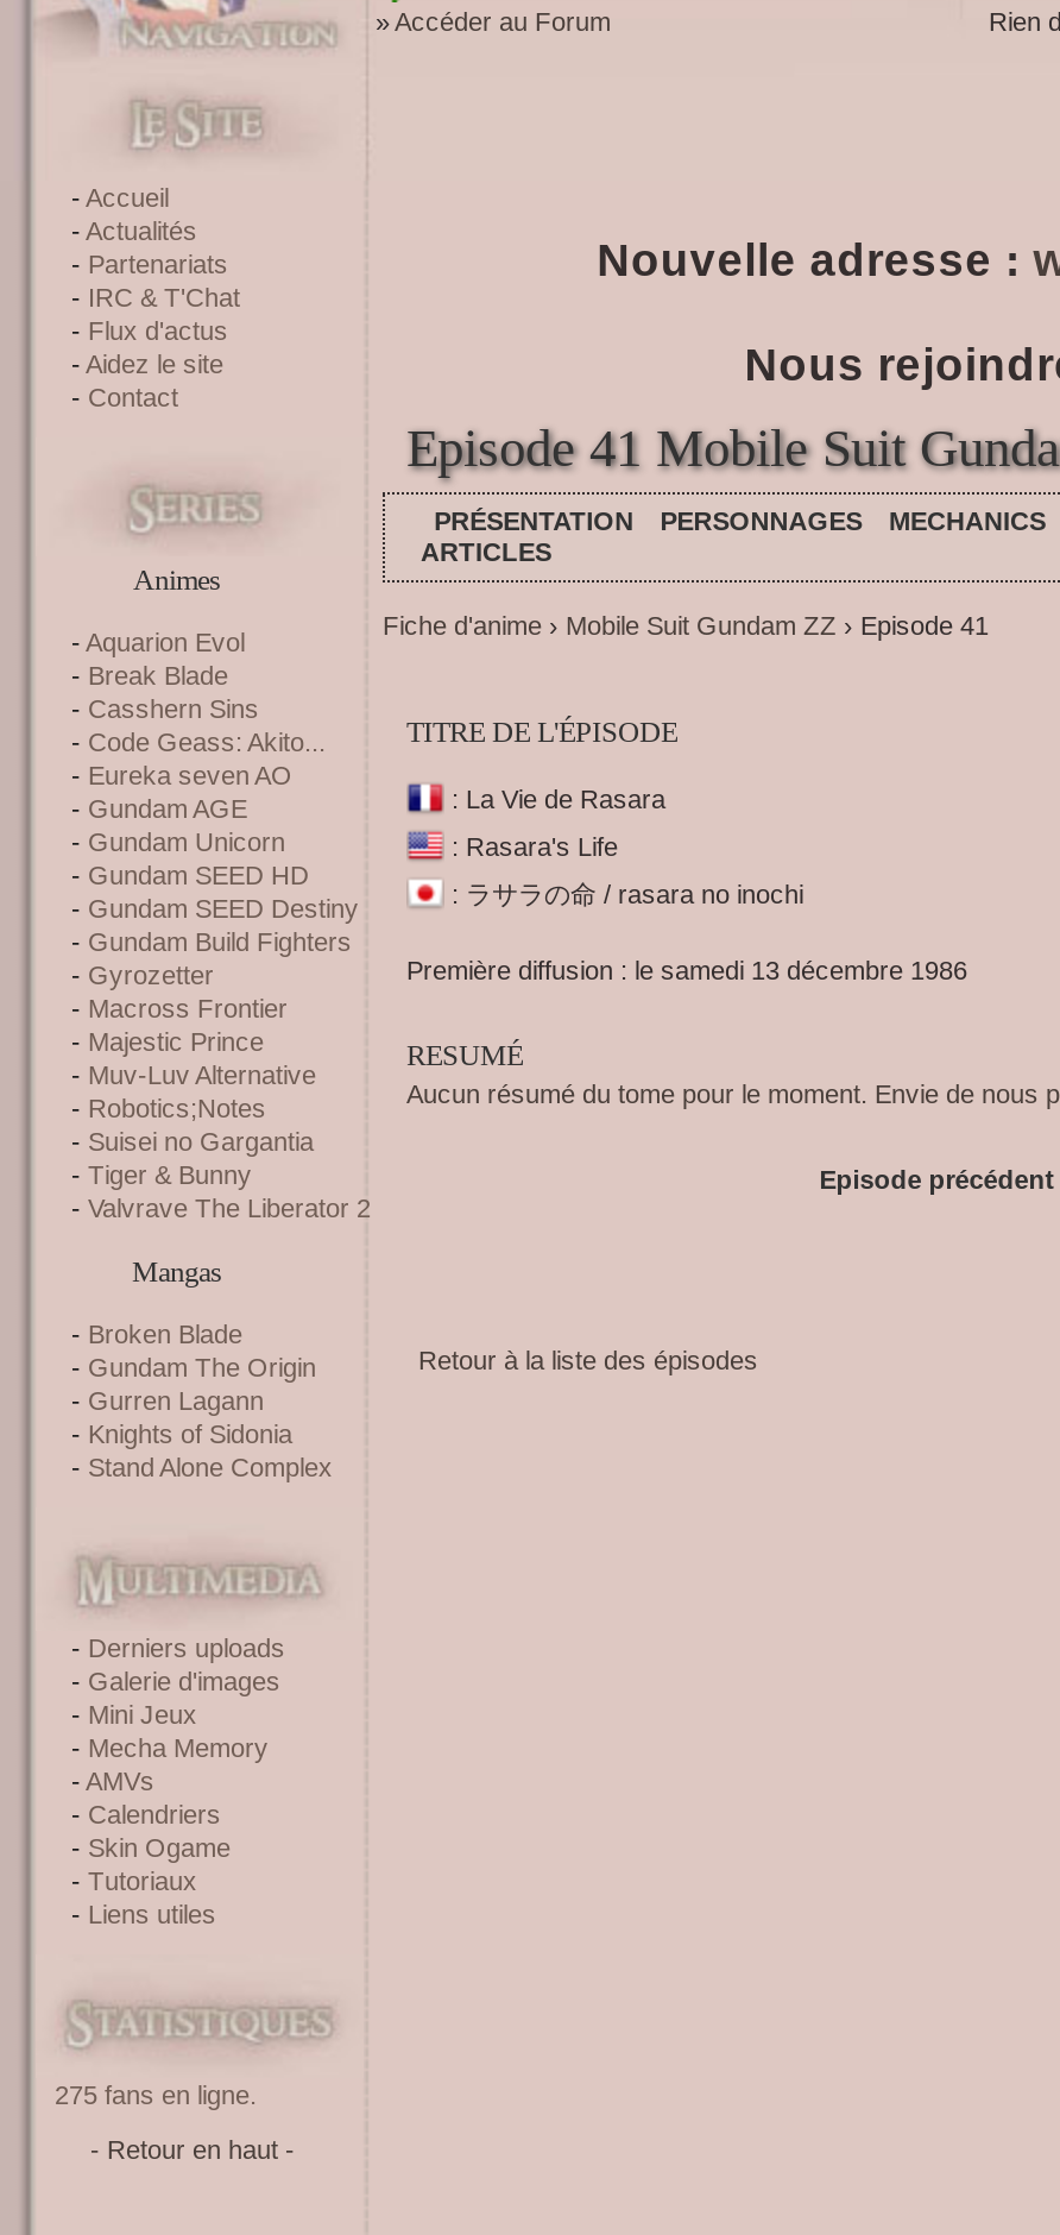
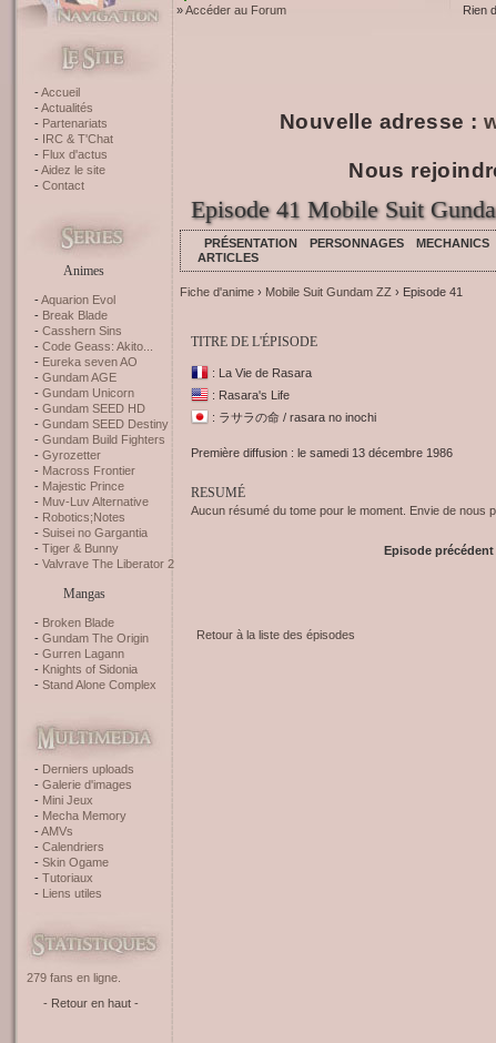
- 275 fans en ligne.
+ 279 fans en ligne.
